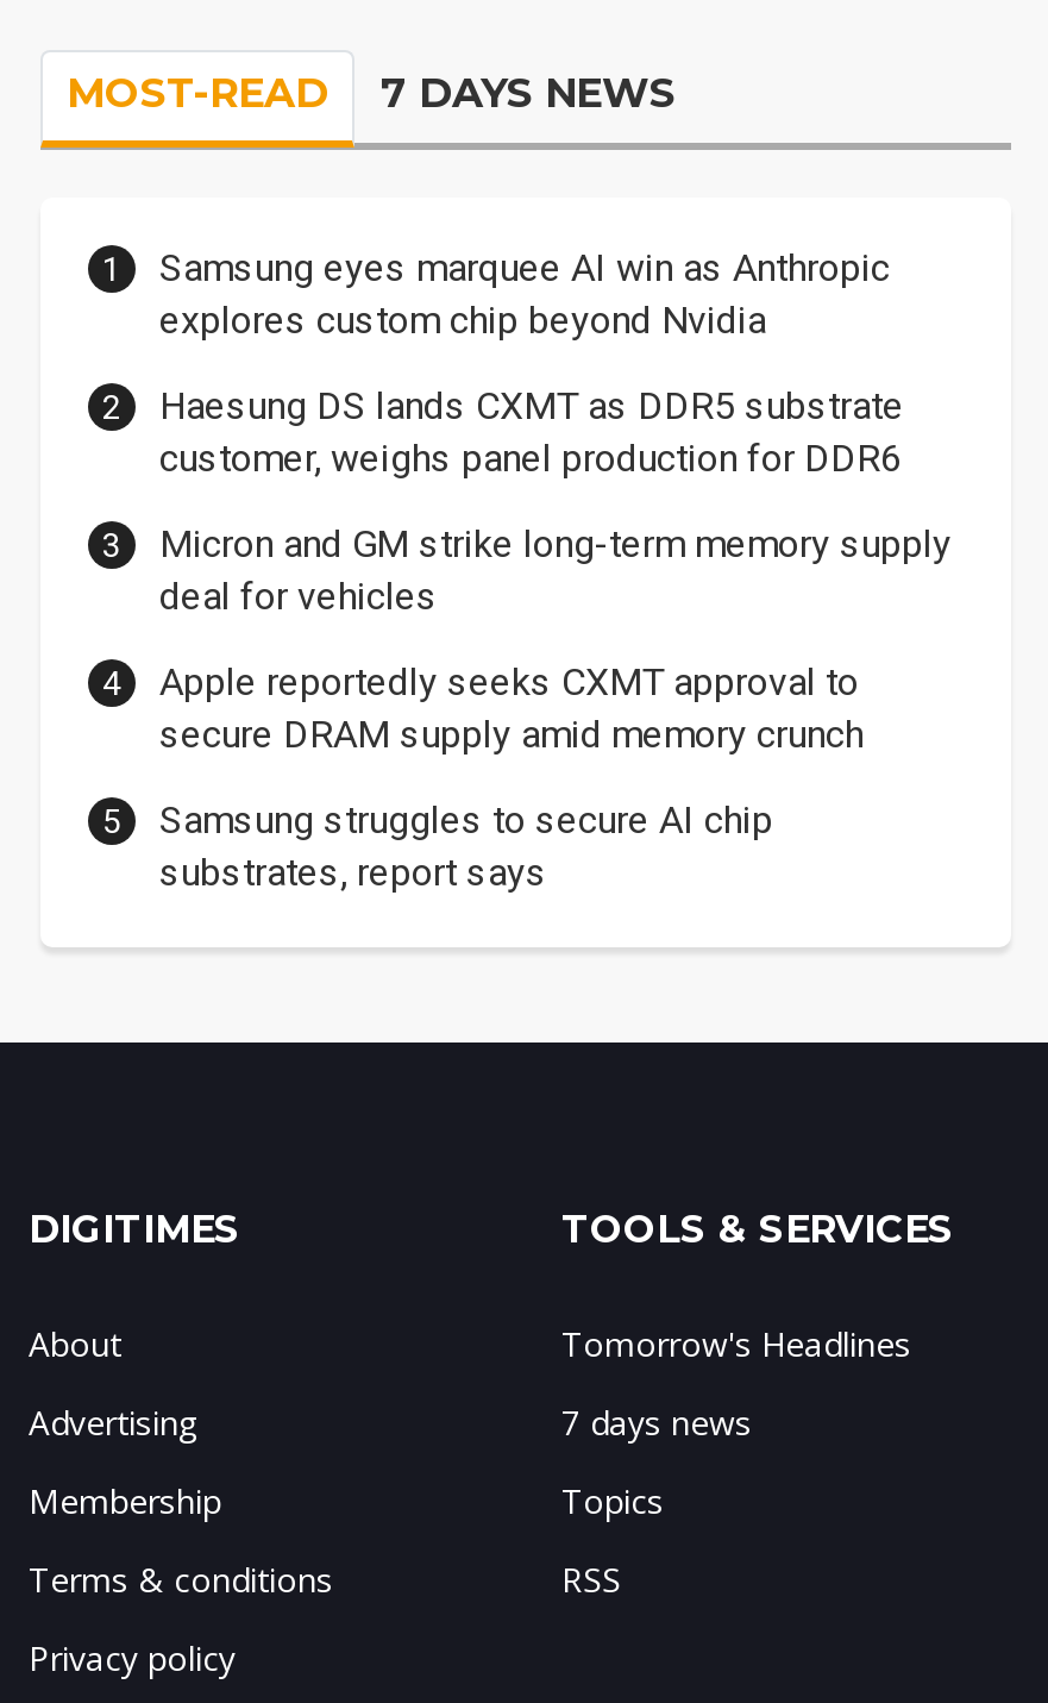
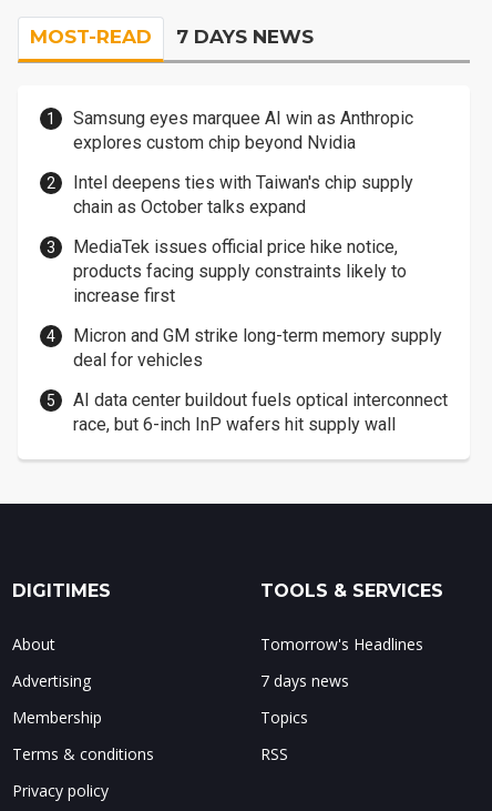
- Haesung DS lands CXMT as DDR5 substrate
- customer, weighs panel production for DDR6
+ Intel deepens ties with Taiwan's chip supply
+ chain as October talks expand
+ MediaTek issues official price hike notice,
+ products facing supply constraints likely to
+ increase first

moved down: Micron and GM strike long-term memory supply | deal for vehicles

- Apple reportedly seeks CXMT approval to
- secure DRAM supply amid memory crunch
- Samsung struggles to secure AI chip
- substrates, report says
+ AI data center buildout fuels optical interconnect
+ race, but 6-inch InP wafers hit supply wall
